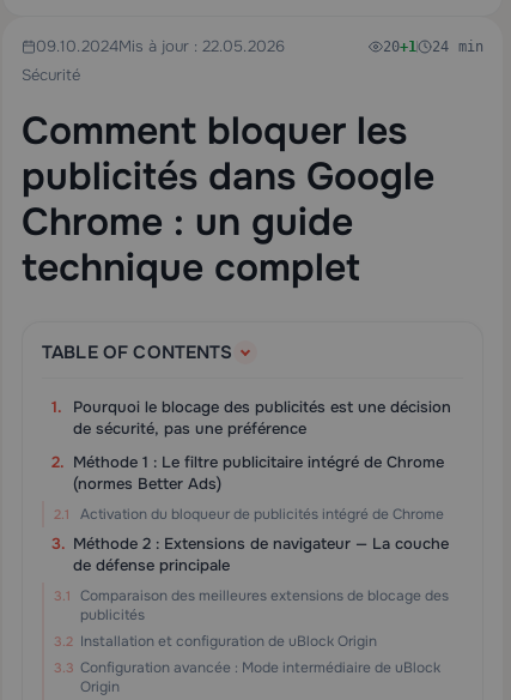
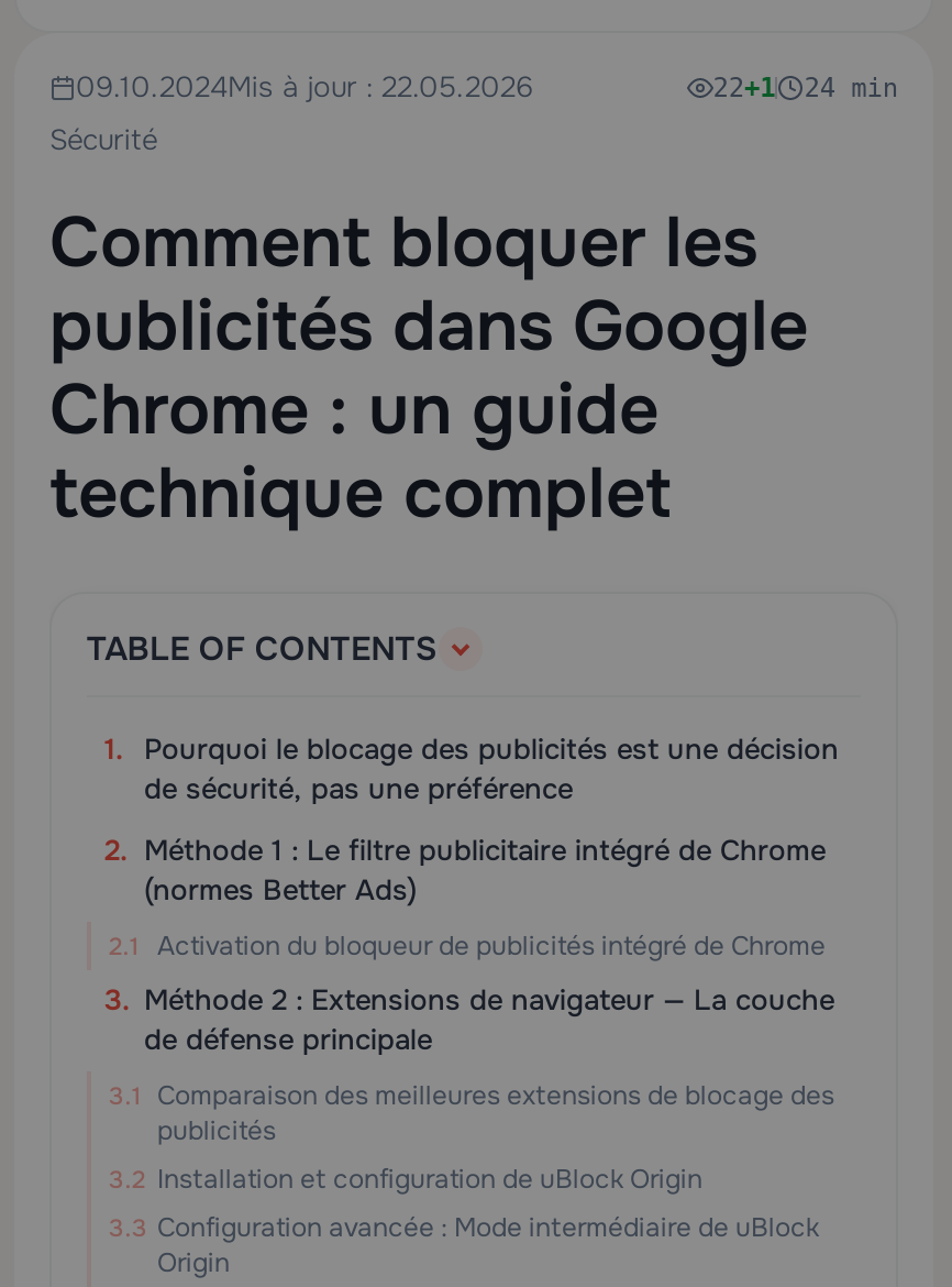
- 20+1 24 min
+ 22+1 24 min
